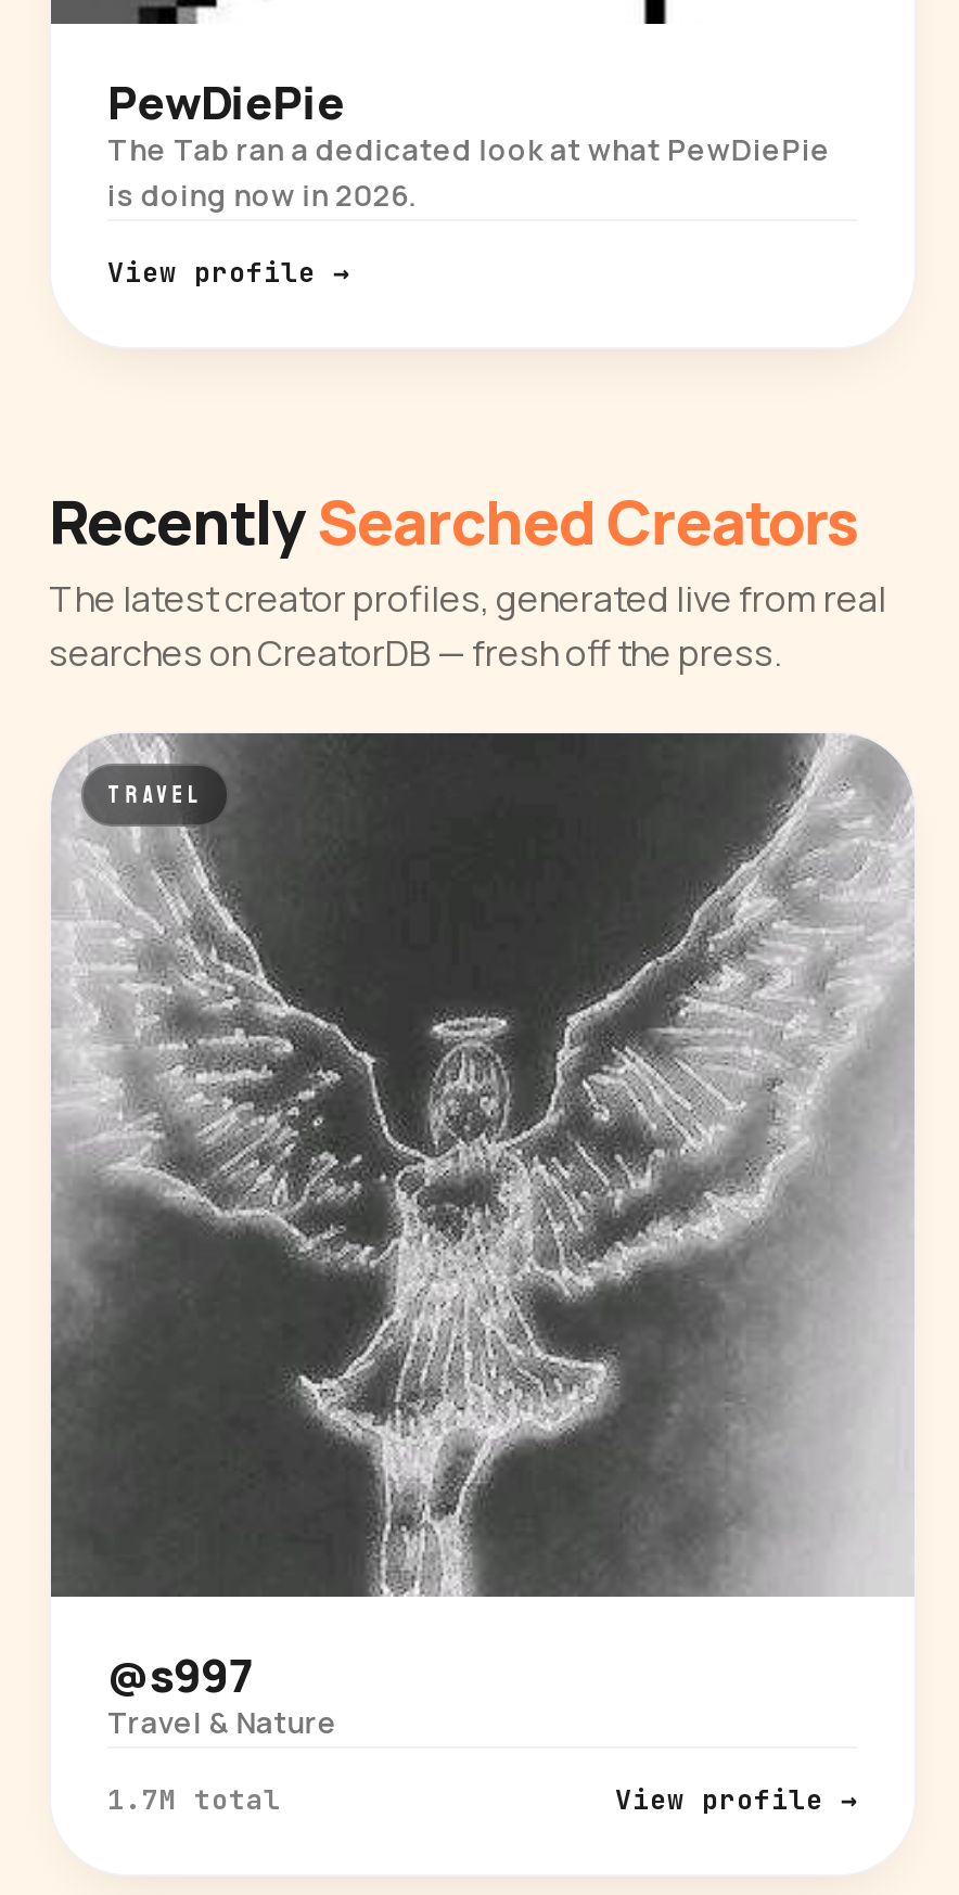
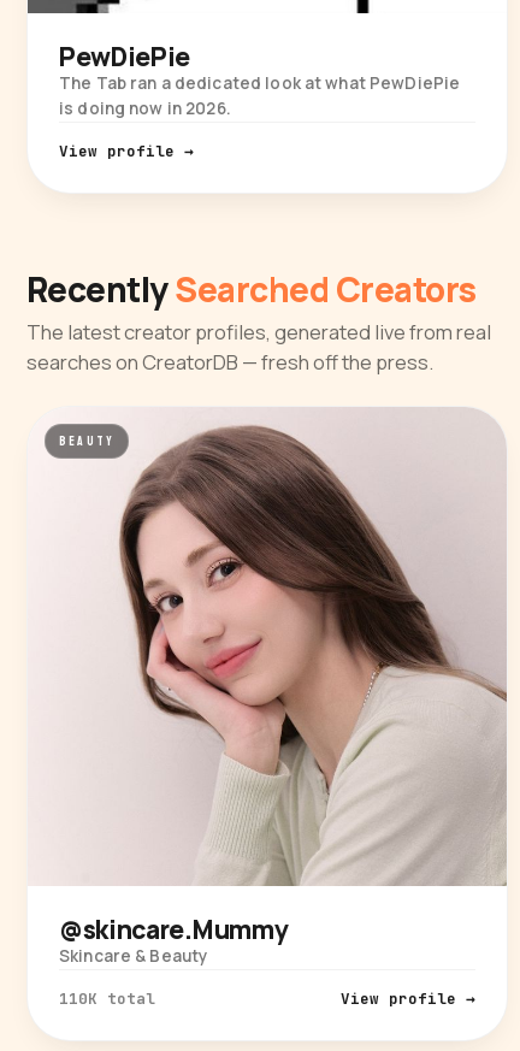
- [image]
- TRAVEL
+ [image]
+ BEAUTY

- @s997
- Travel & Nature
+ @skincare.Mummy
+ Skincare & Beauty

- 1.7M total
+ 110K total
